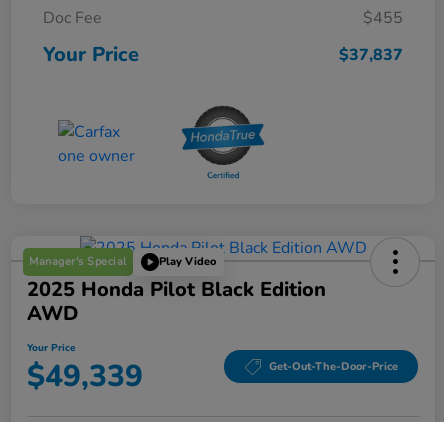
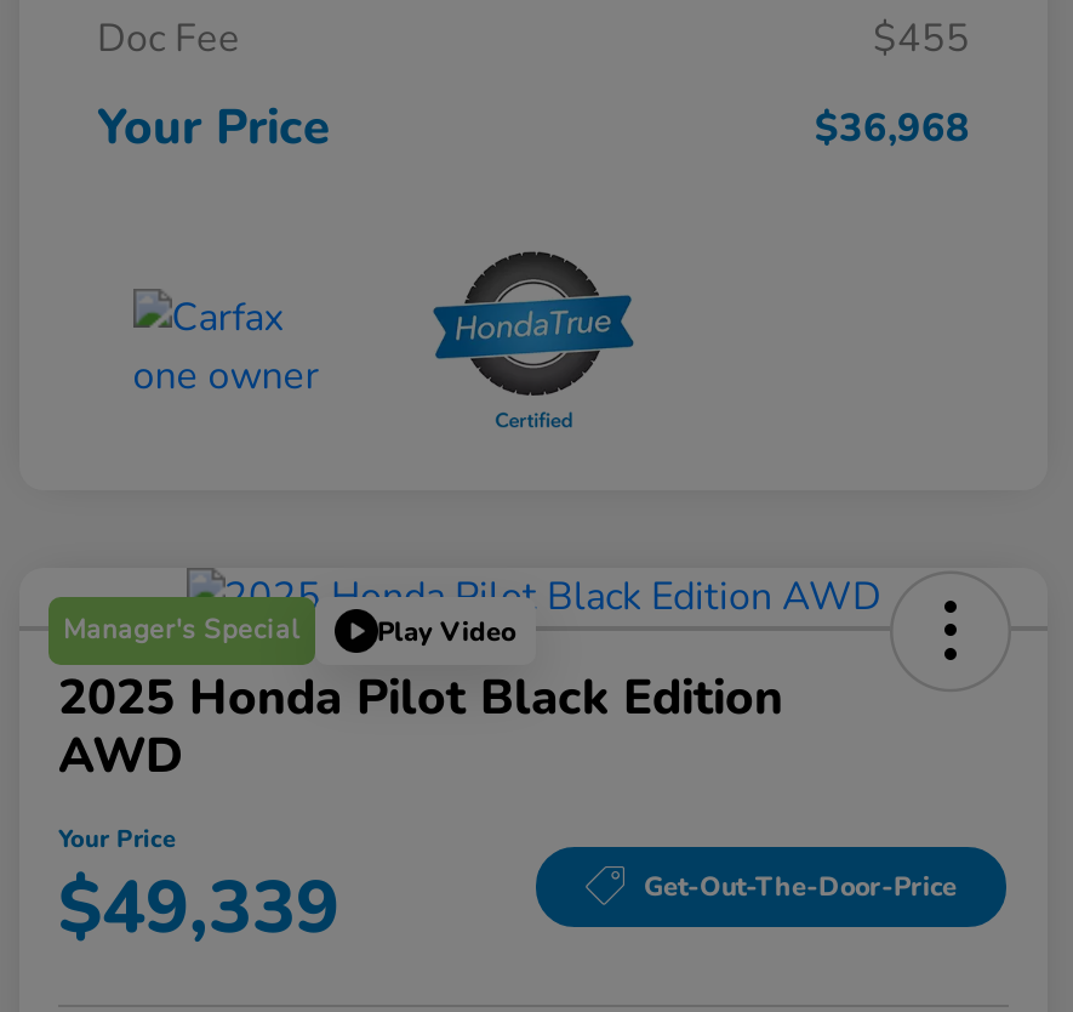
- $37,837
+ $36,968
